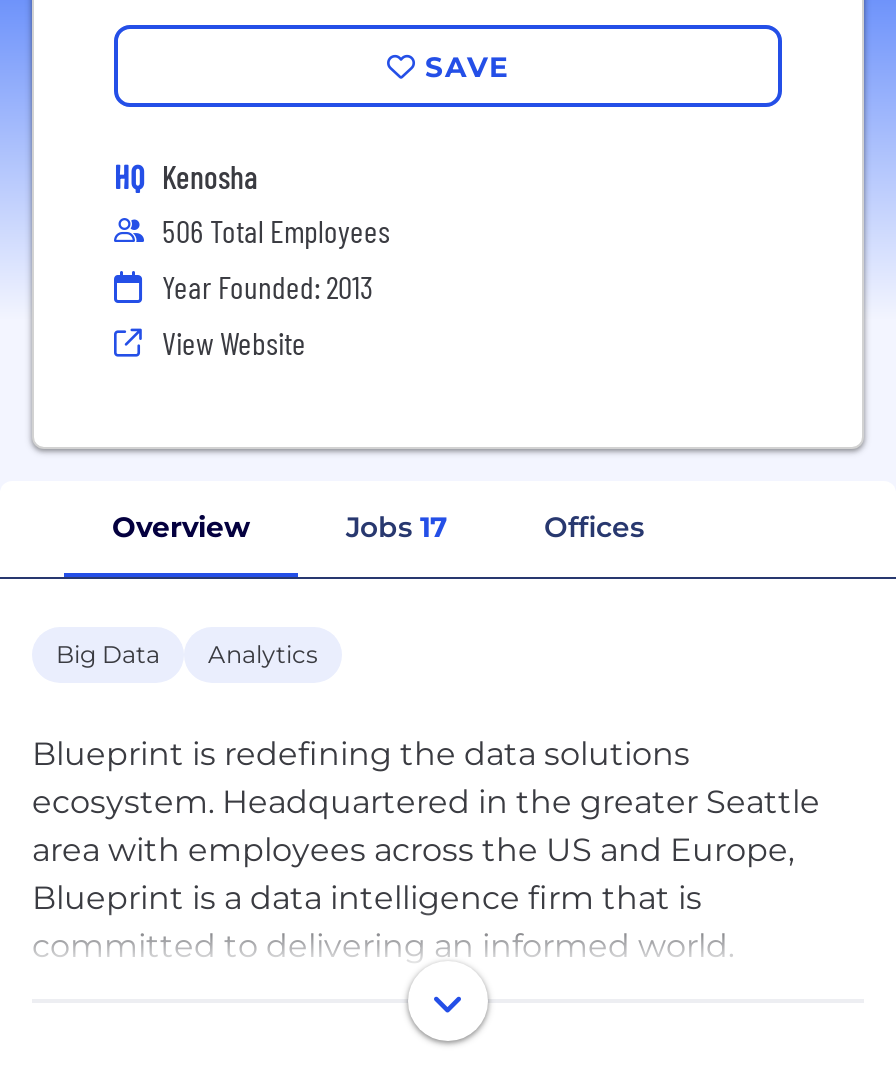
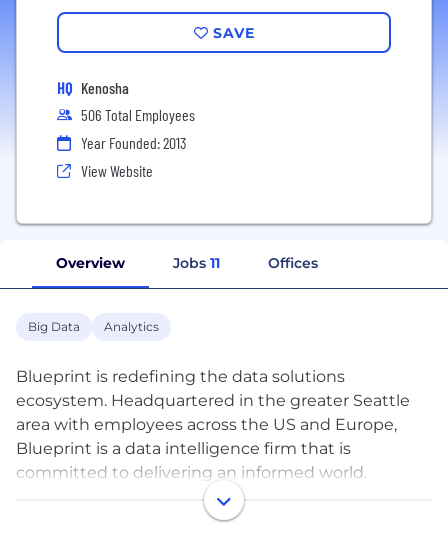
- Jobs 17
+ Jobs 11
